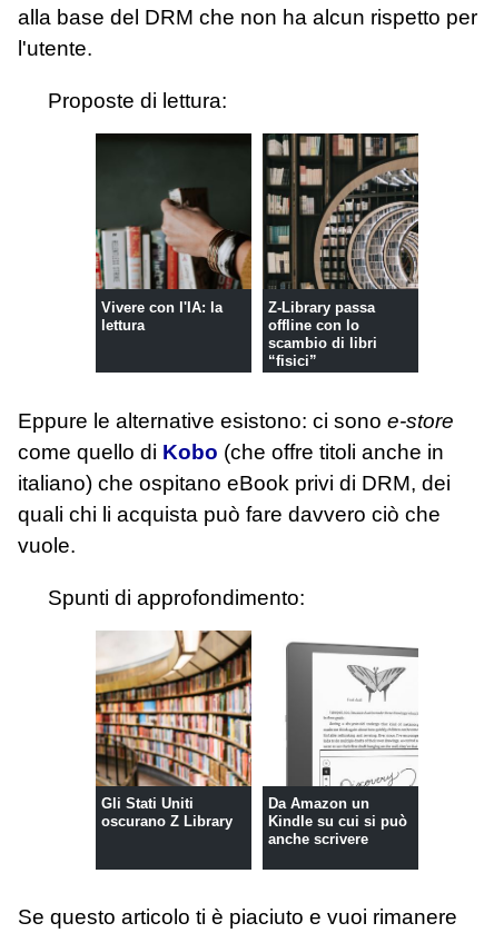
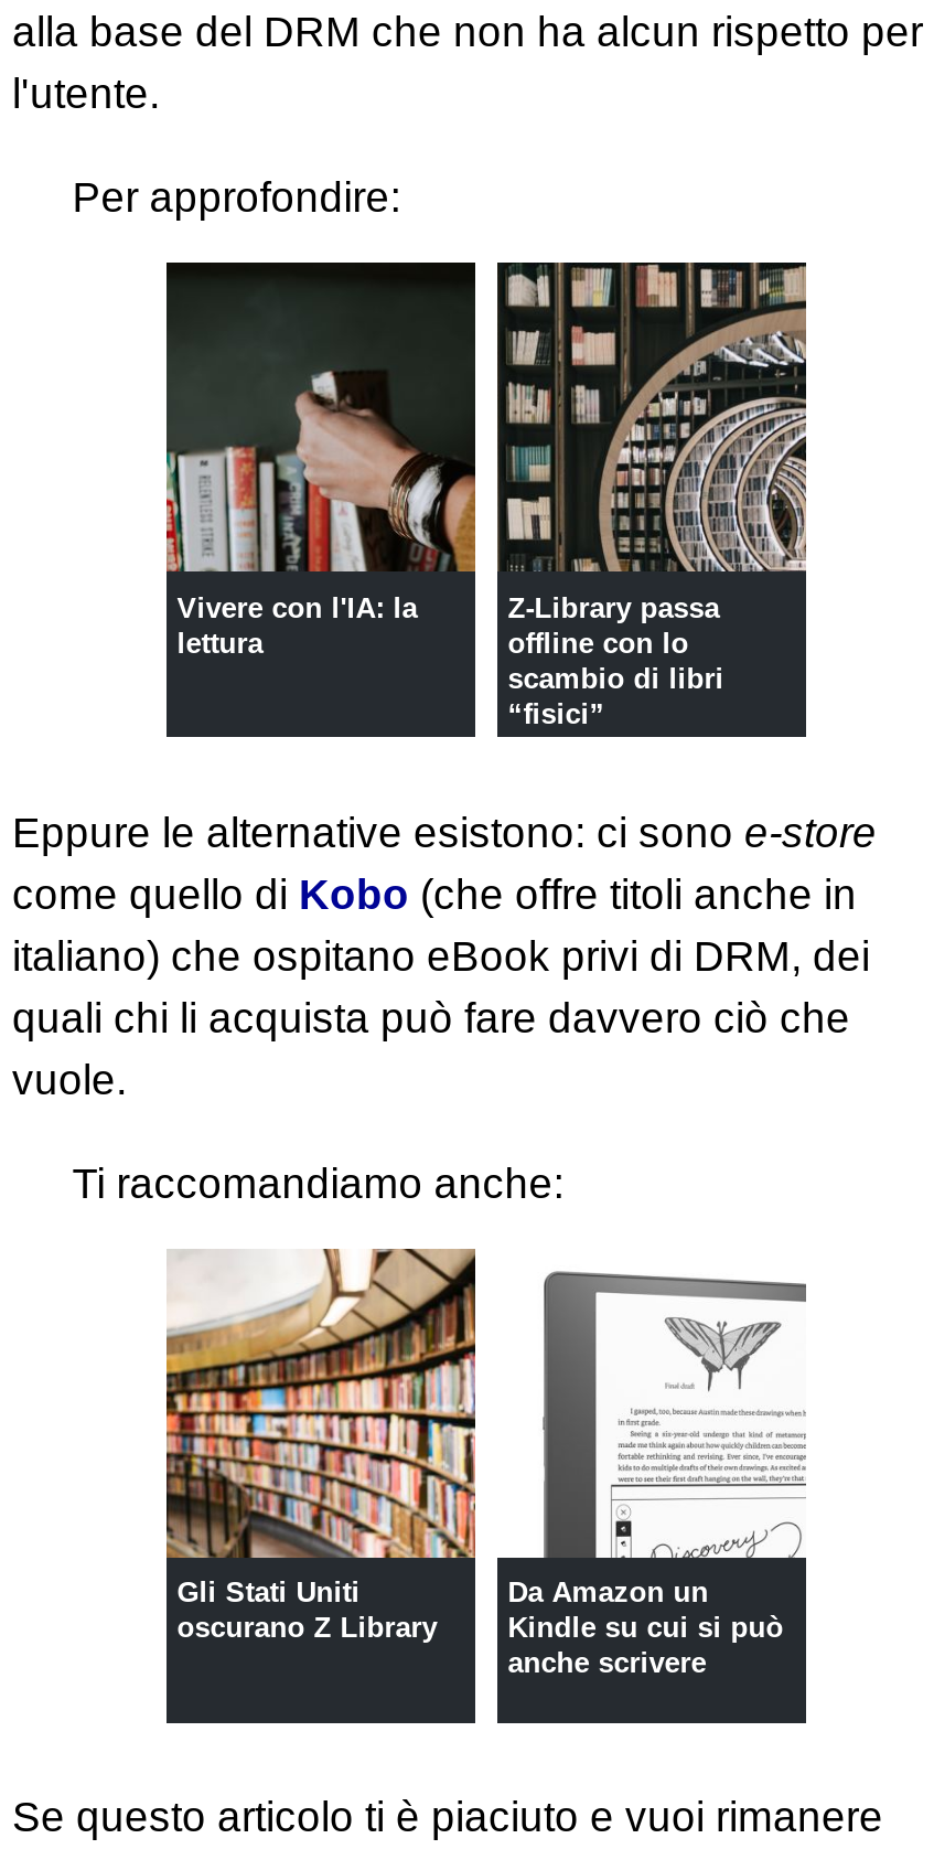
- Proposte di lettura:
+ Per approfondire:

- Spunti di approfondimento:
+ Ti raccomandiamo anche:
